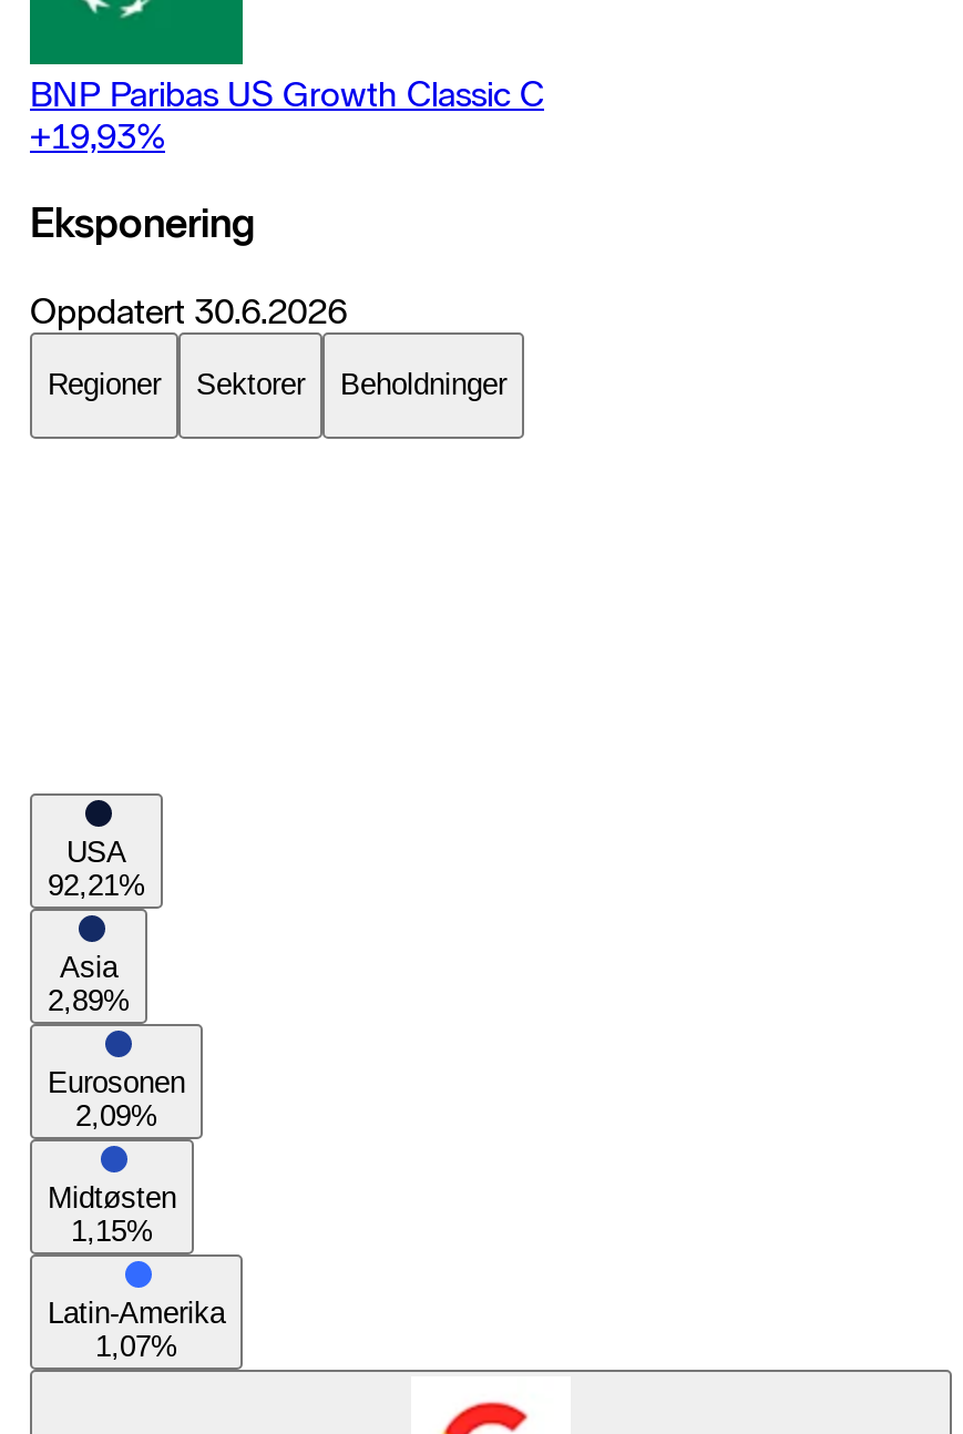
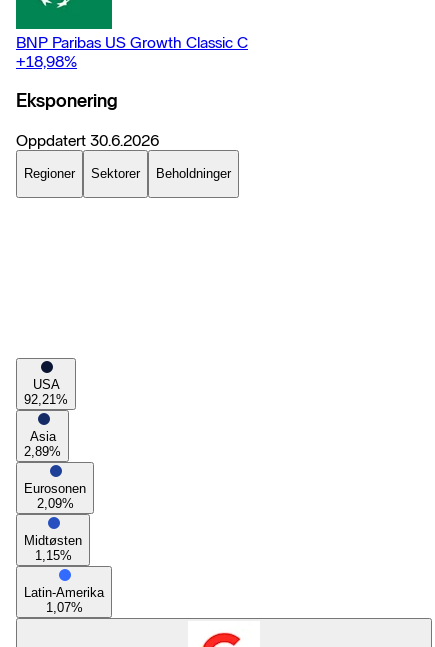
- +19,93%
+ +18,98%
